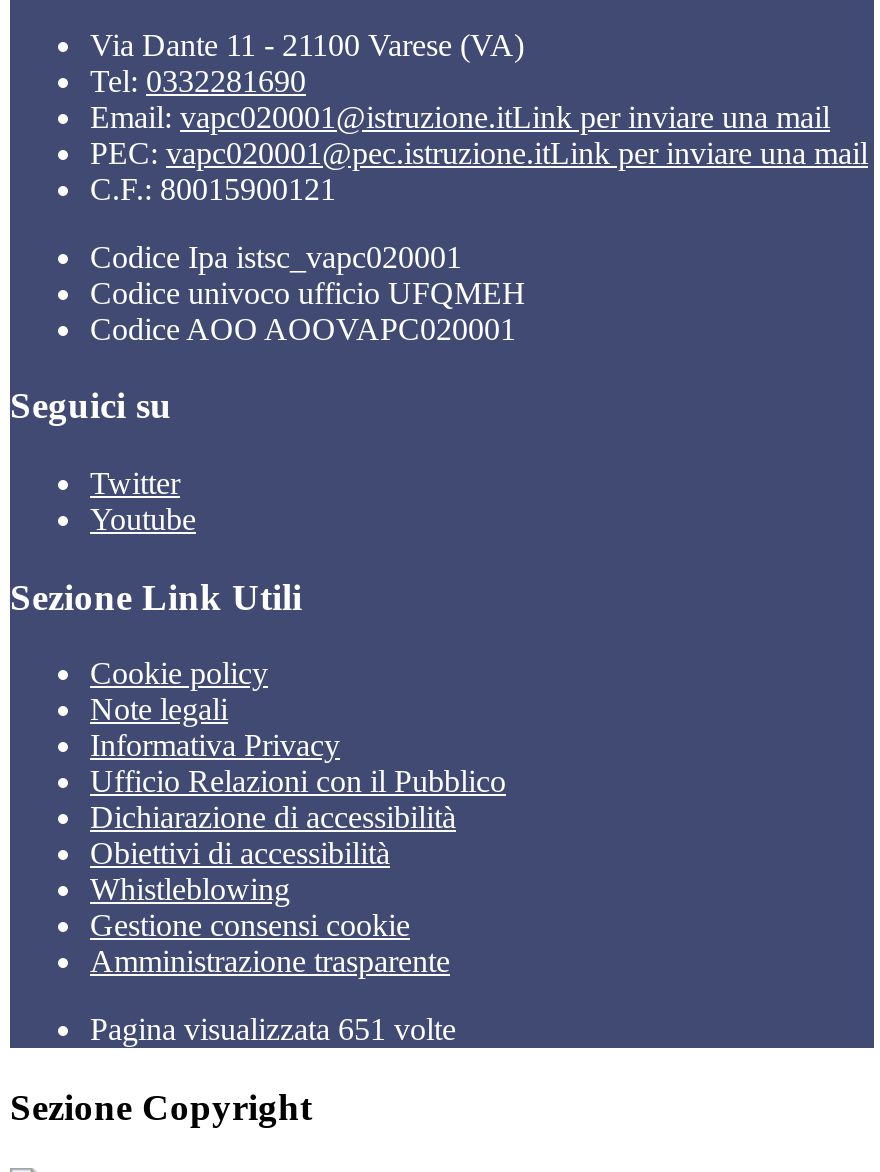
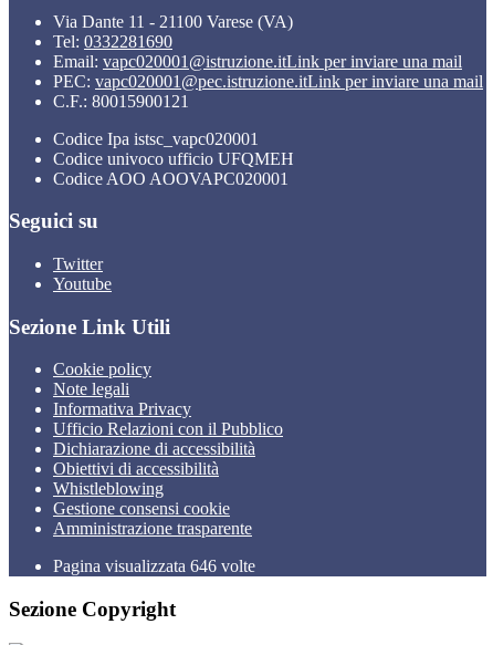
- Pagina visualizzata 651 volte
+ Pagina visualizzata 646 volte
